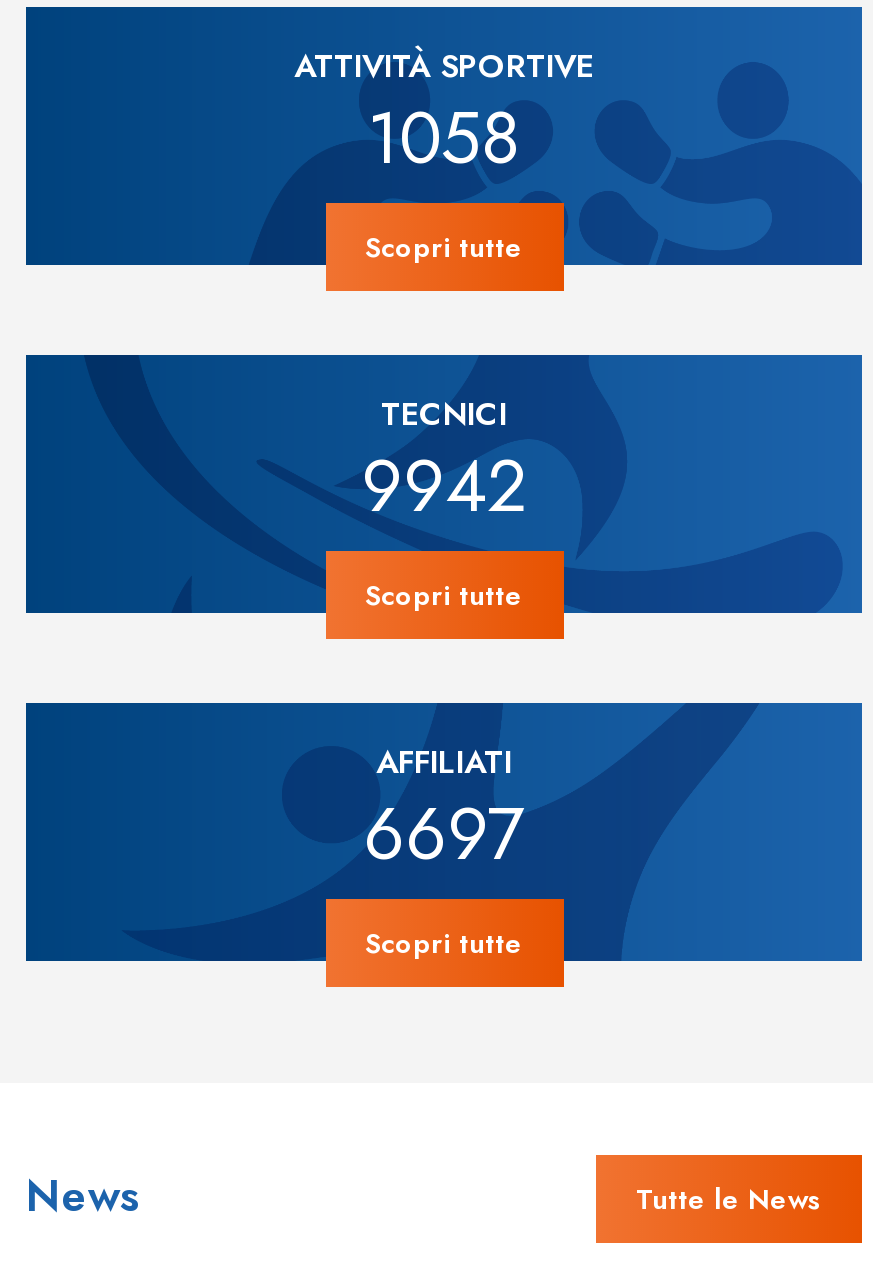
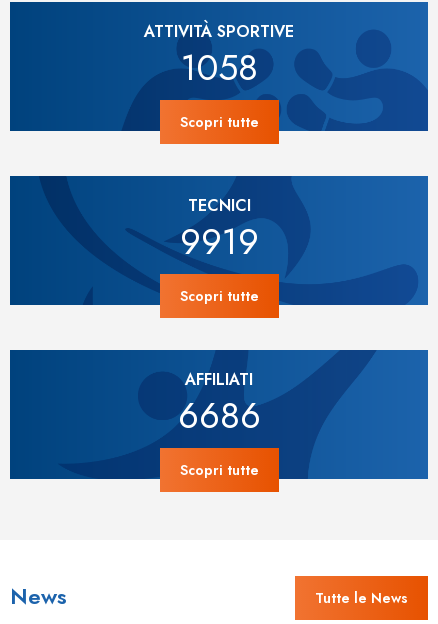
- 9942
+ 9919

- 6697
+ 6686
